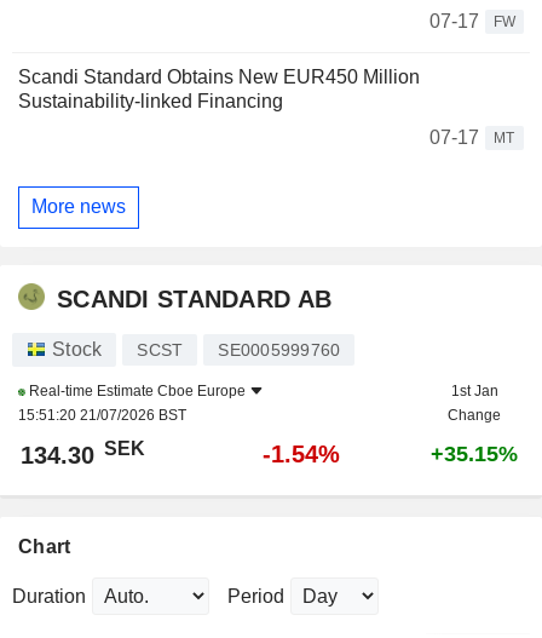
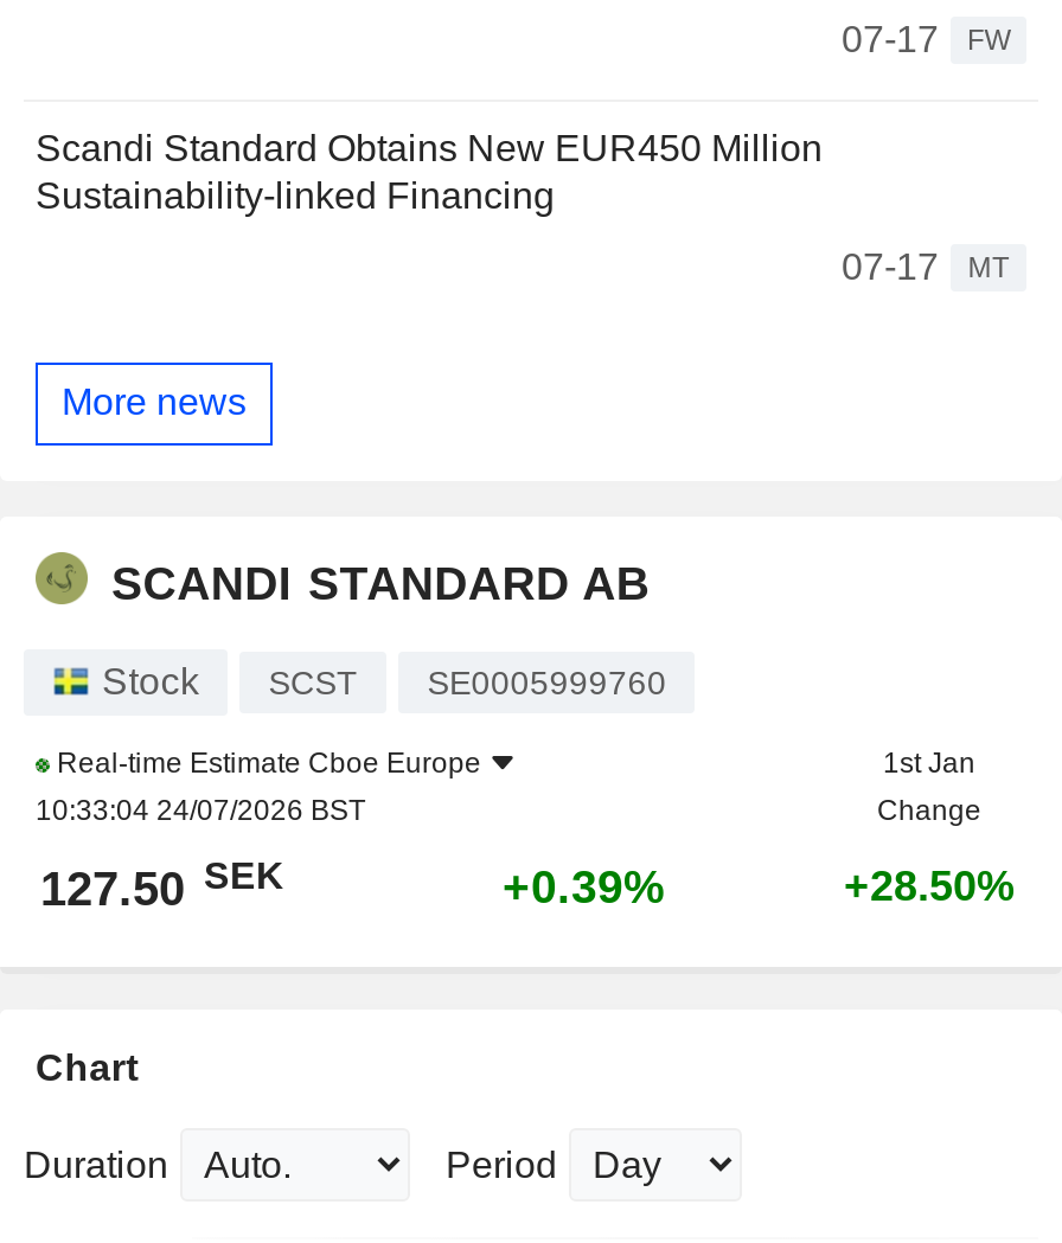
- 15:51:20 21/07/2026 BST
+ 10:33:04 24/07/2026 BST

- 134.30 SEK
+ 127.50 SEK

- -1.54%
+ +0.39%

- +35.15%
+ +28.50%
